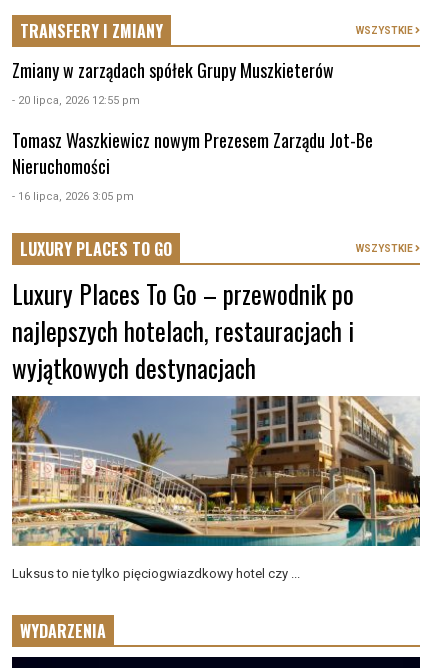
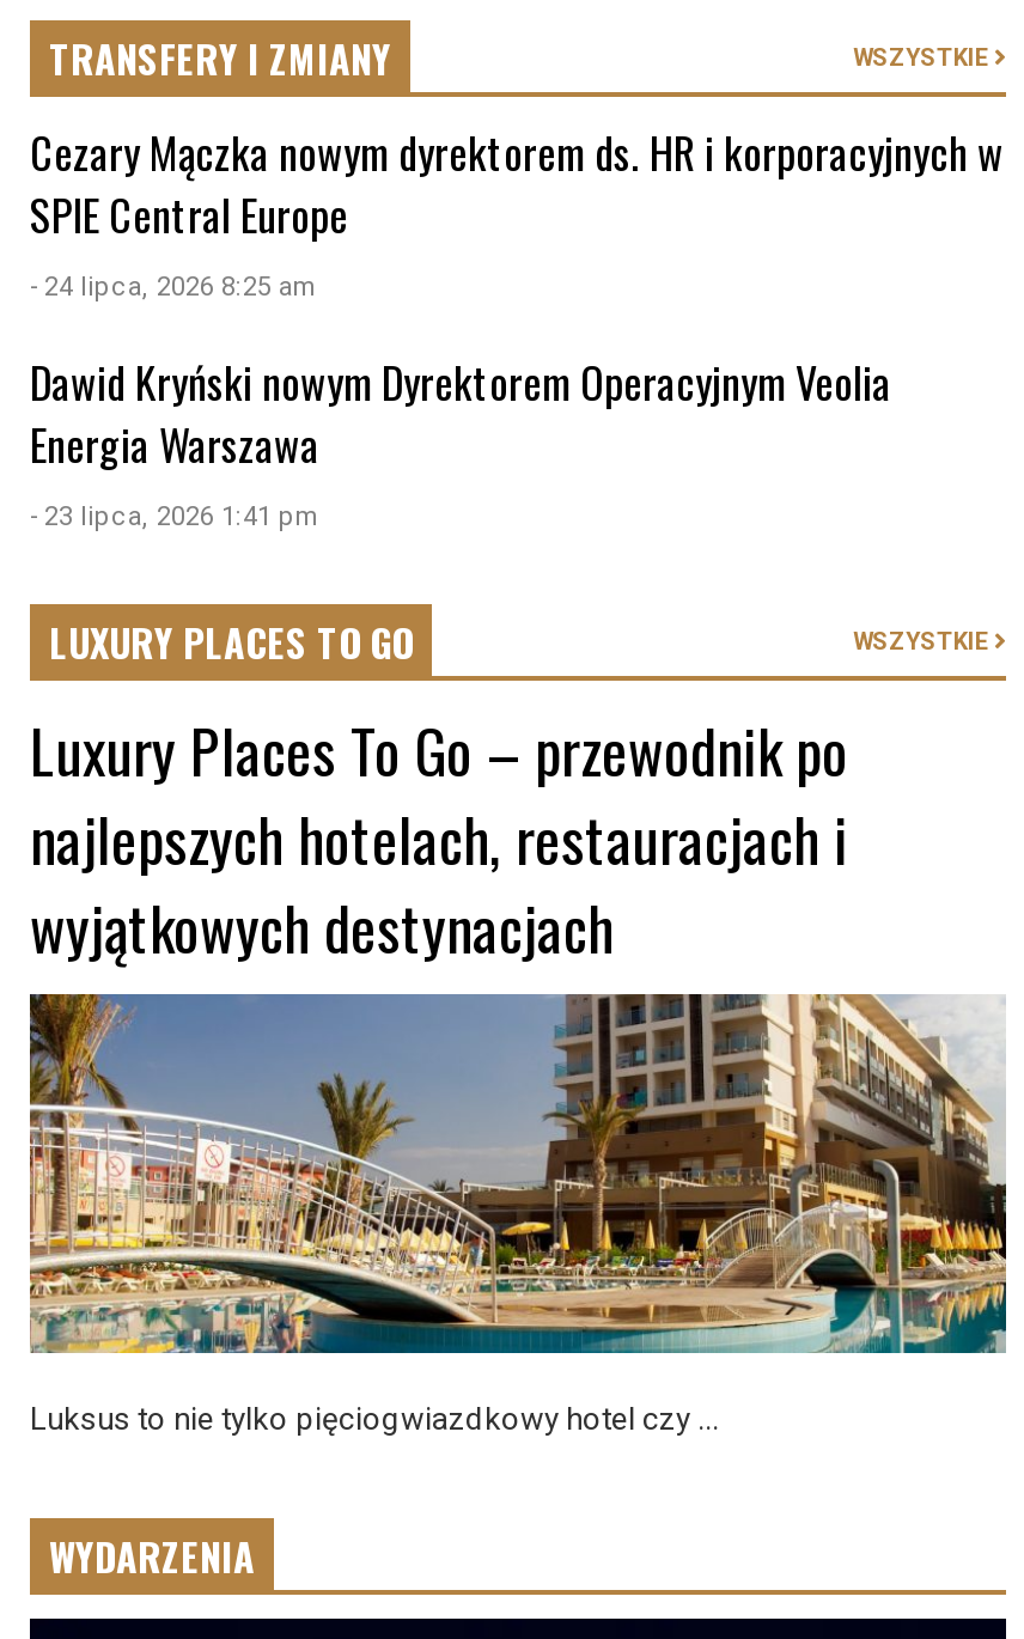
- Zmiany w zarządach spółek Grupy Muszkieterów
- - 20 lipca, 2026 12:55 pm
+ Cezary Mączka nowym dyrektorem ds. HR i korporacyjnych w
+ SPIE Central Europe
+ - 24 lipca, 2026 8:25 am

- Tomasz Waszkiewicz nowym Prezesem Zarządu Jot-Be
- Nieruchomości
- - 16 lipca, 2026 3:05 pm
+ Dawid Kryński nowym Dyrektorem Operacyjnym Veolia
+ Energia Warszawa
+ - 23 lipca, 2026 1:41 pm
